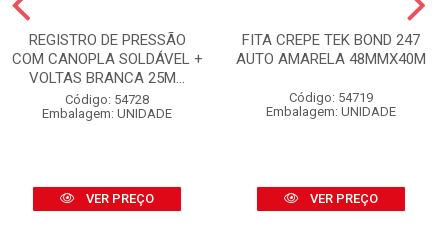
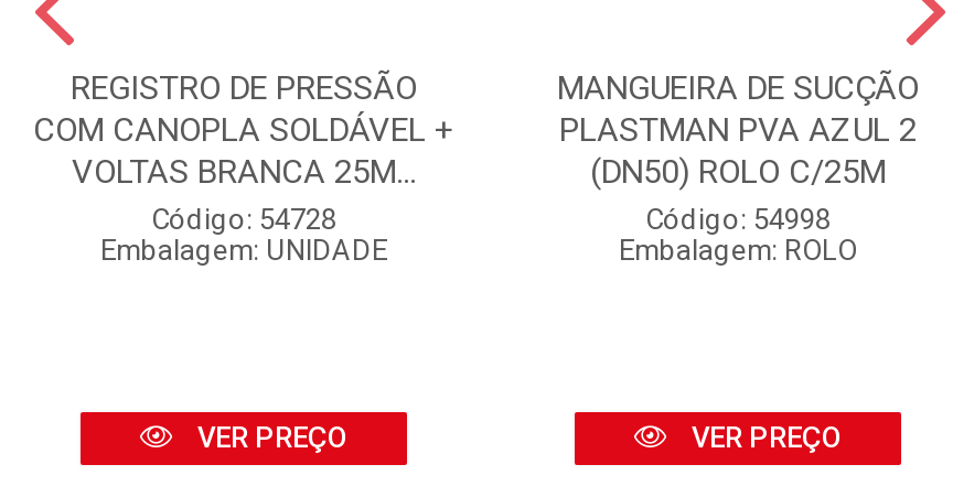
- FITA CREPE TEK BOND 247
- AUTO AMARELA 48MMX40M
- Código: 54719
- Embalagem: UNIDADE
+ MANGUEIRA DE SUCÇÃO
+ PLASTMAN PVA AZUL 2
+ (DN50) ROLO C/25M
+ Código: 54998
+ Embalagem: ROLO
